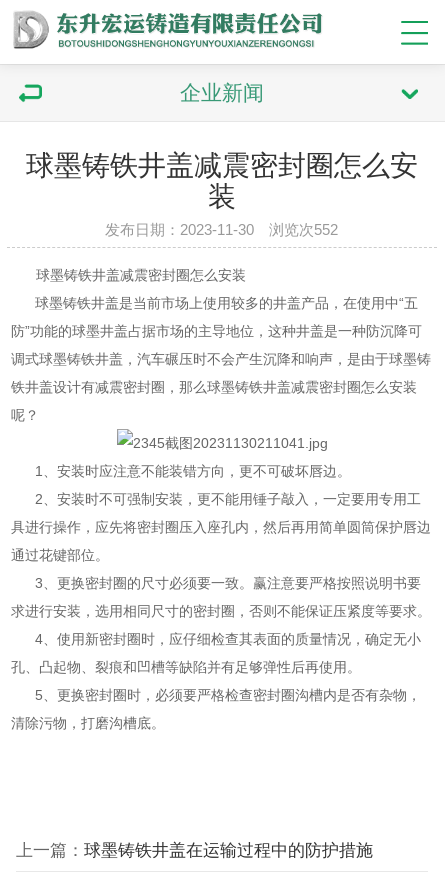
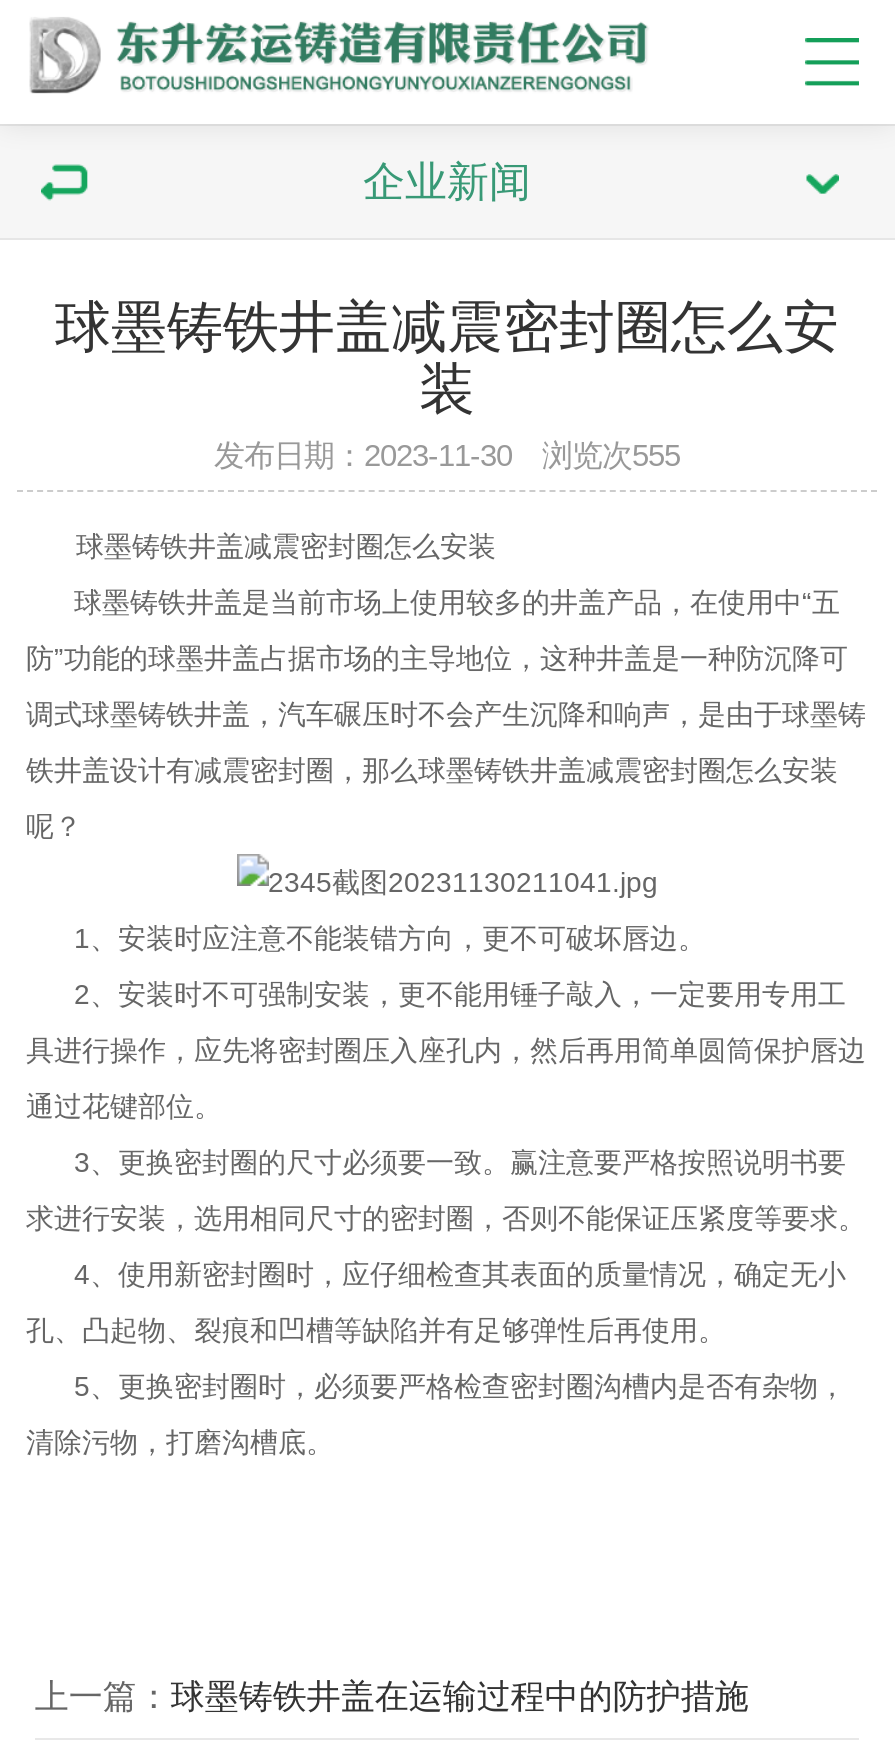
- 发布日期：2023-11-30 浏览次552
+ 发布日期：2023-11-30 浏览次555
